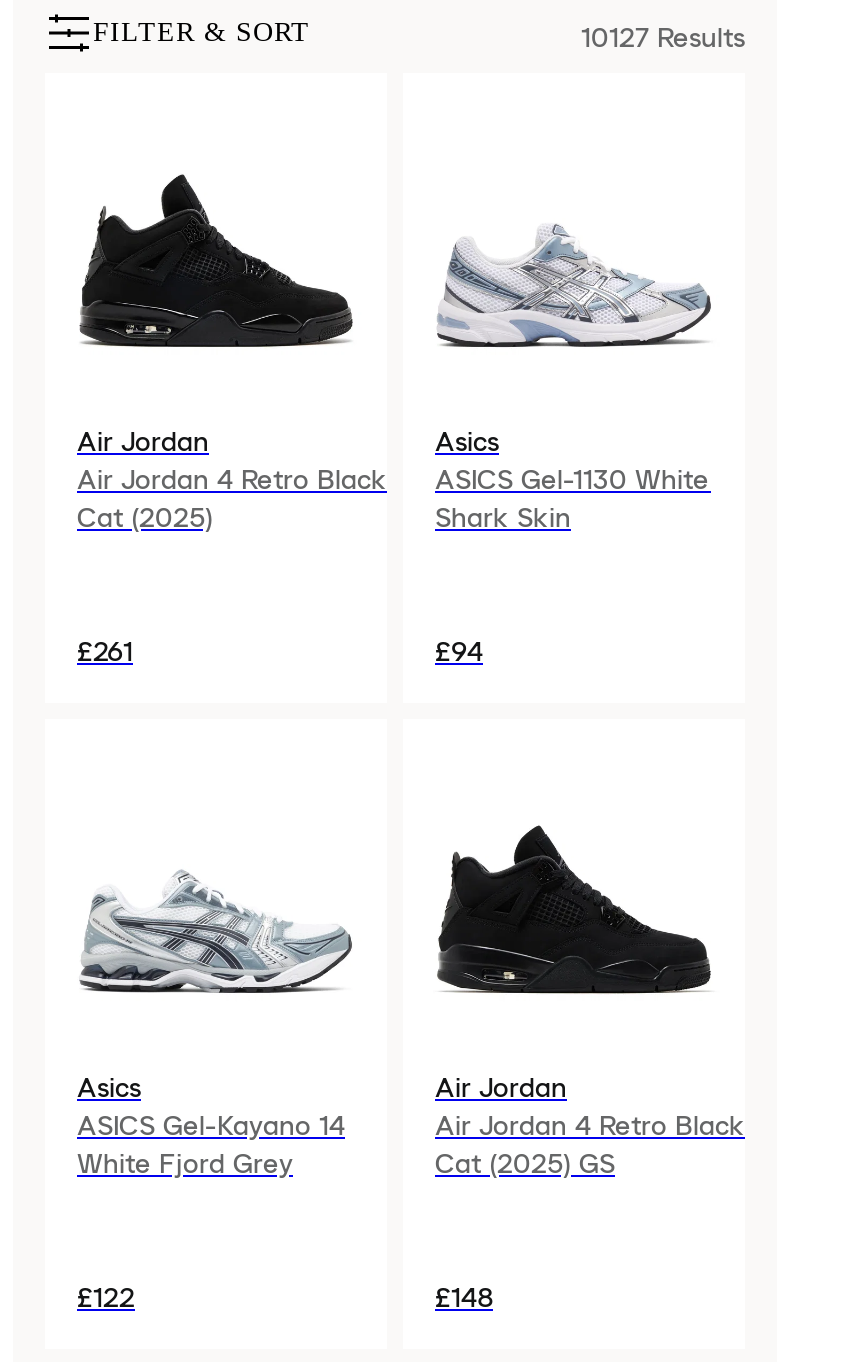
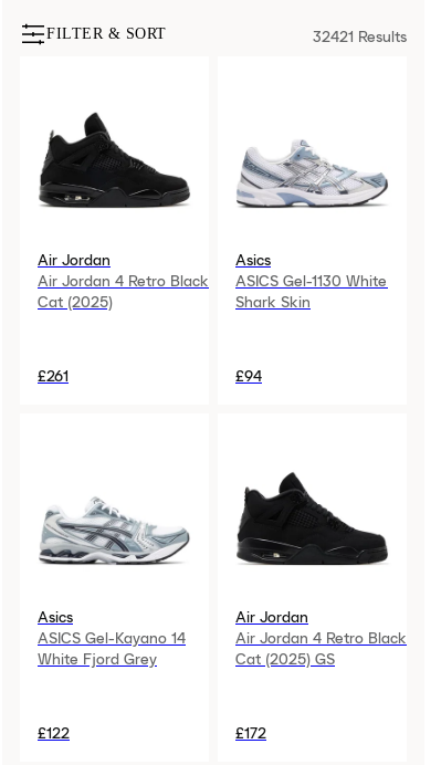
- 10127 Results
+ 32421 Results

- £148
+ £172
